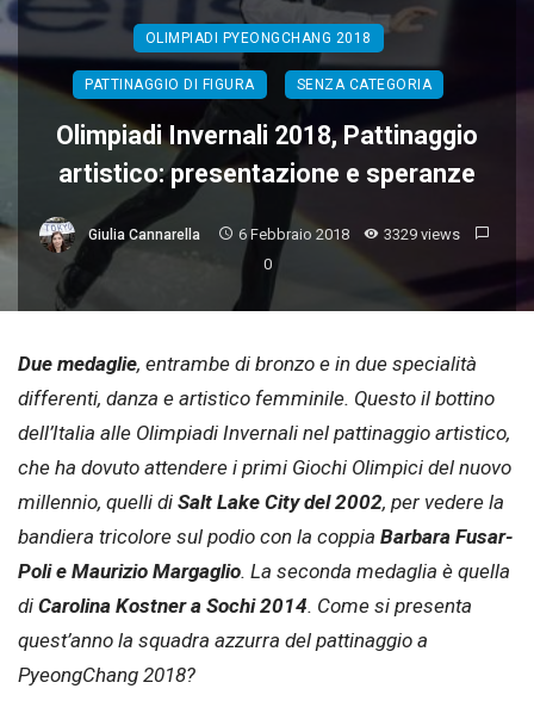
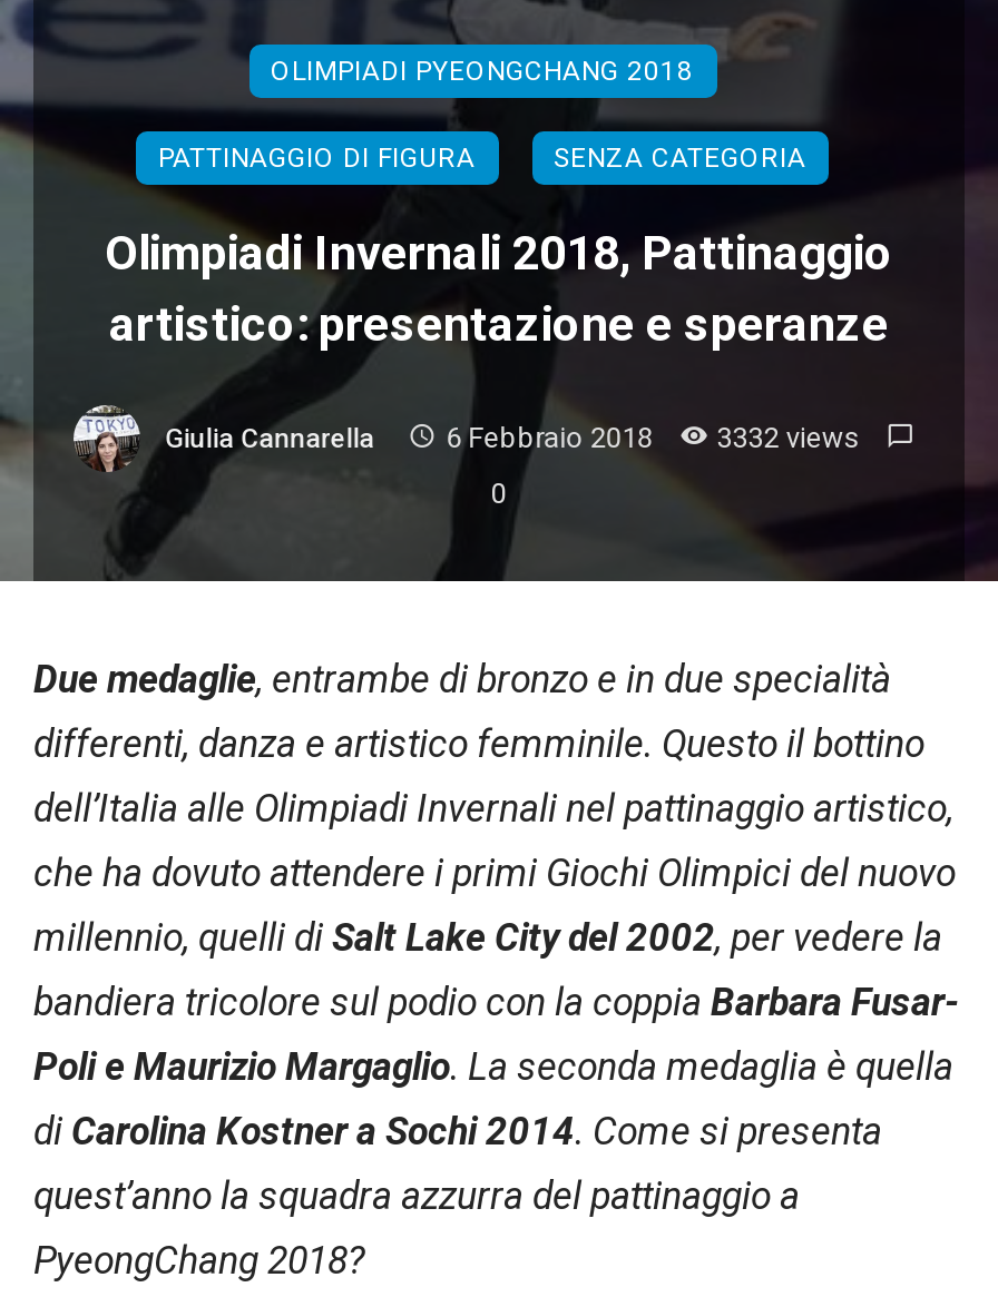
- 6 Febbraio 2018 3329 views
+ 6 Febbraio 2018 3332 views
